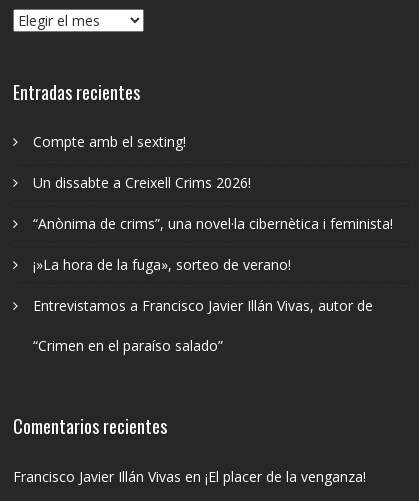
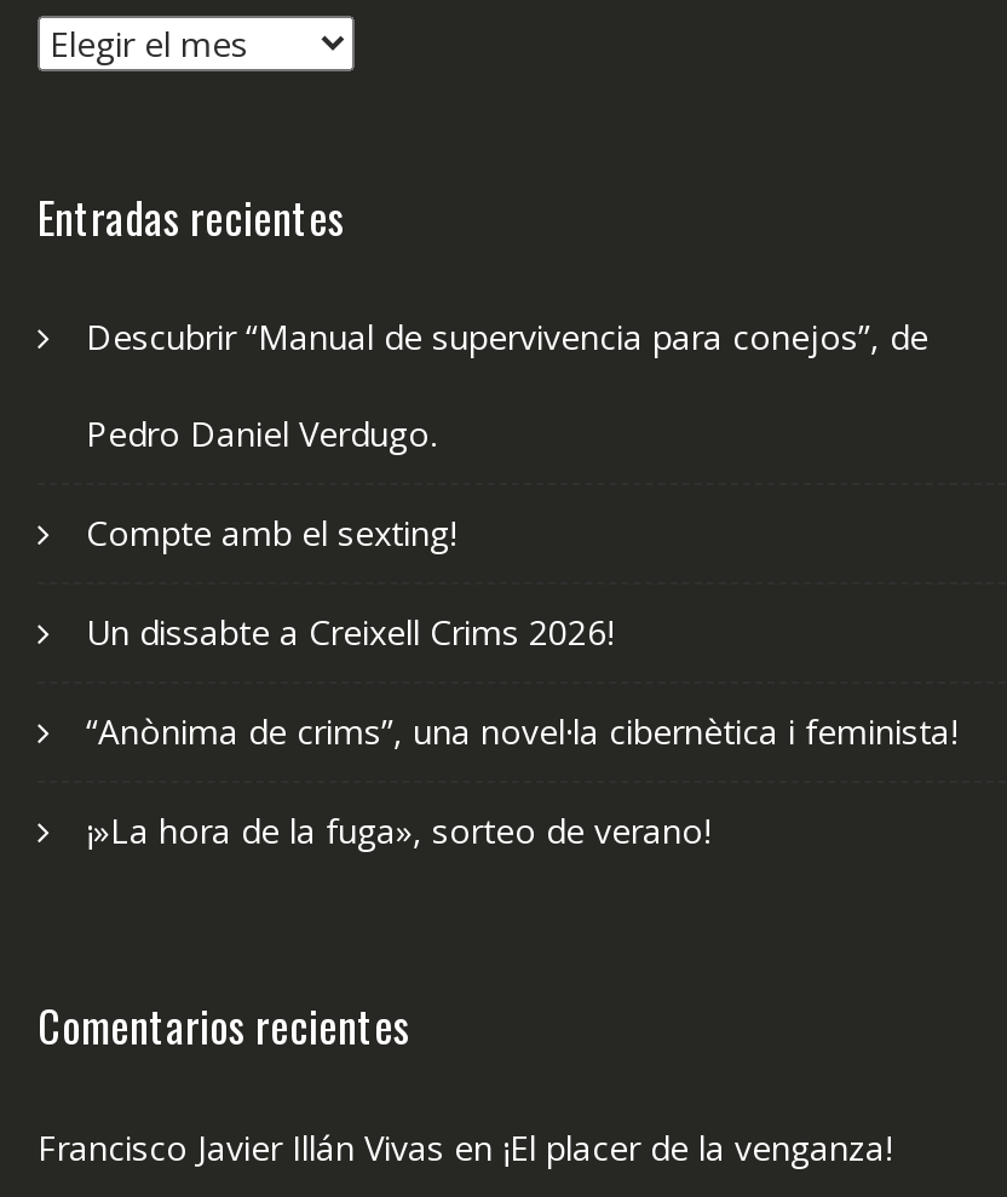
+ Descubrir “Manual de supervivencia para conejos”, de
+ Pedro Daniel Verdugo.

moved down: Compte amb el sexting! | Un dissabte a Creixell Crims 2026! | “Anònima de crims”, una novel·la cibernètica i feminista! | ¡»La hora de la fuga», sorteo de verano!

- Entrevistamos a Francisco Javier Illán Vivas, autor de
- “Crimen en el paraíso salado”
